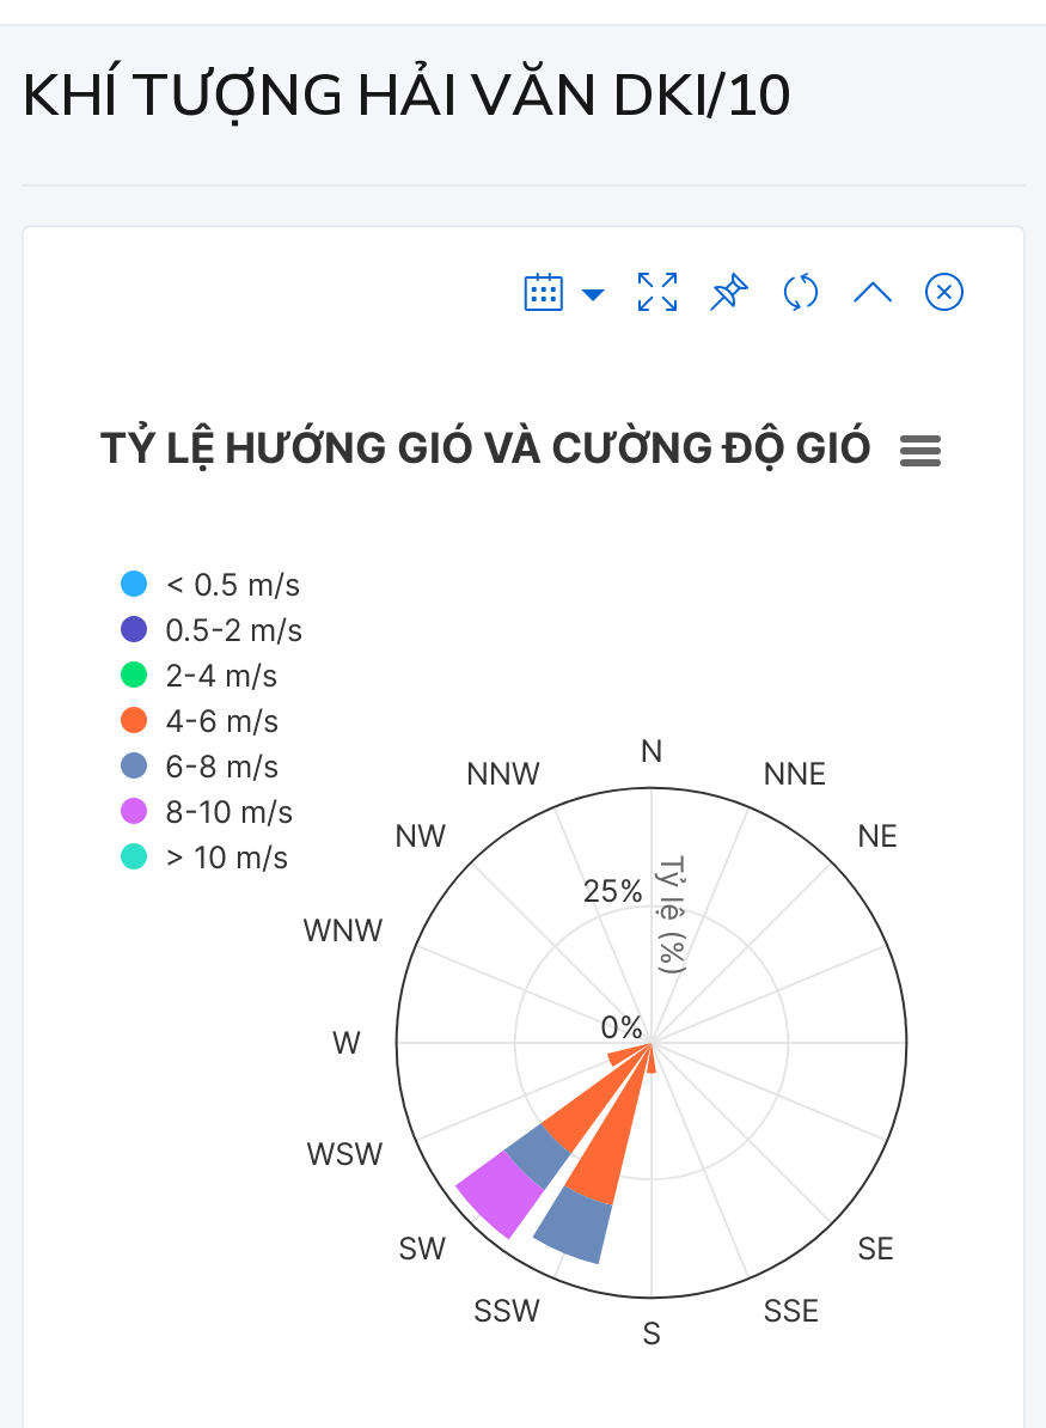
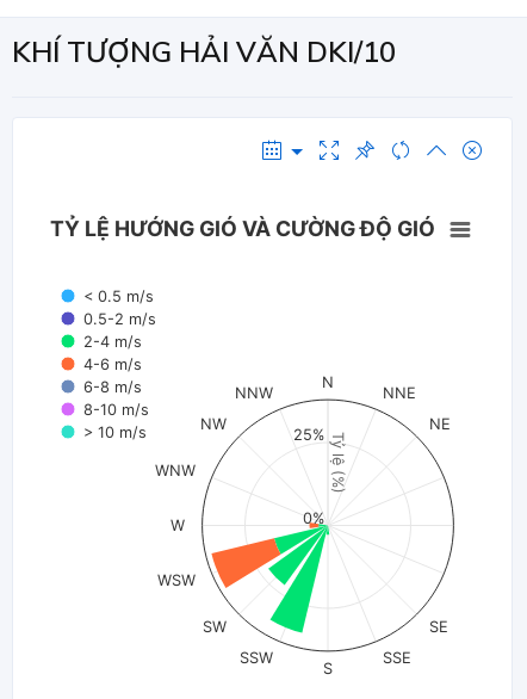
- [image]
+ [image]
